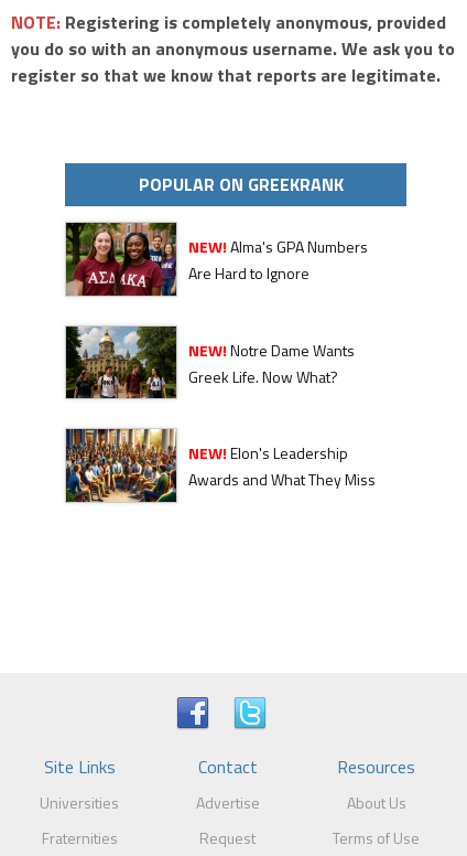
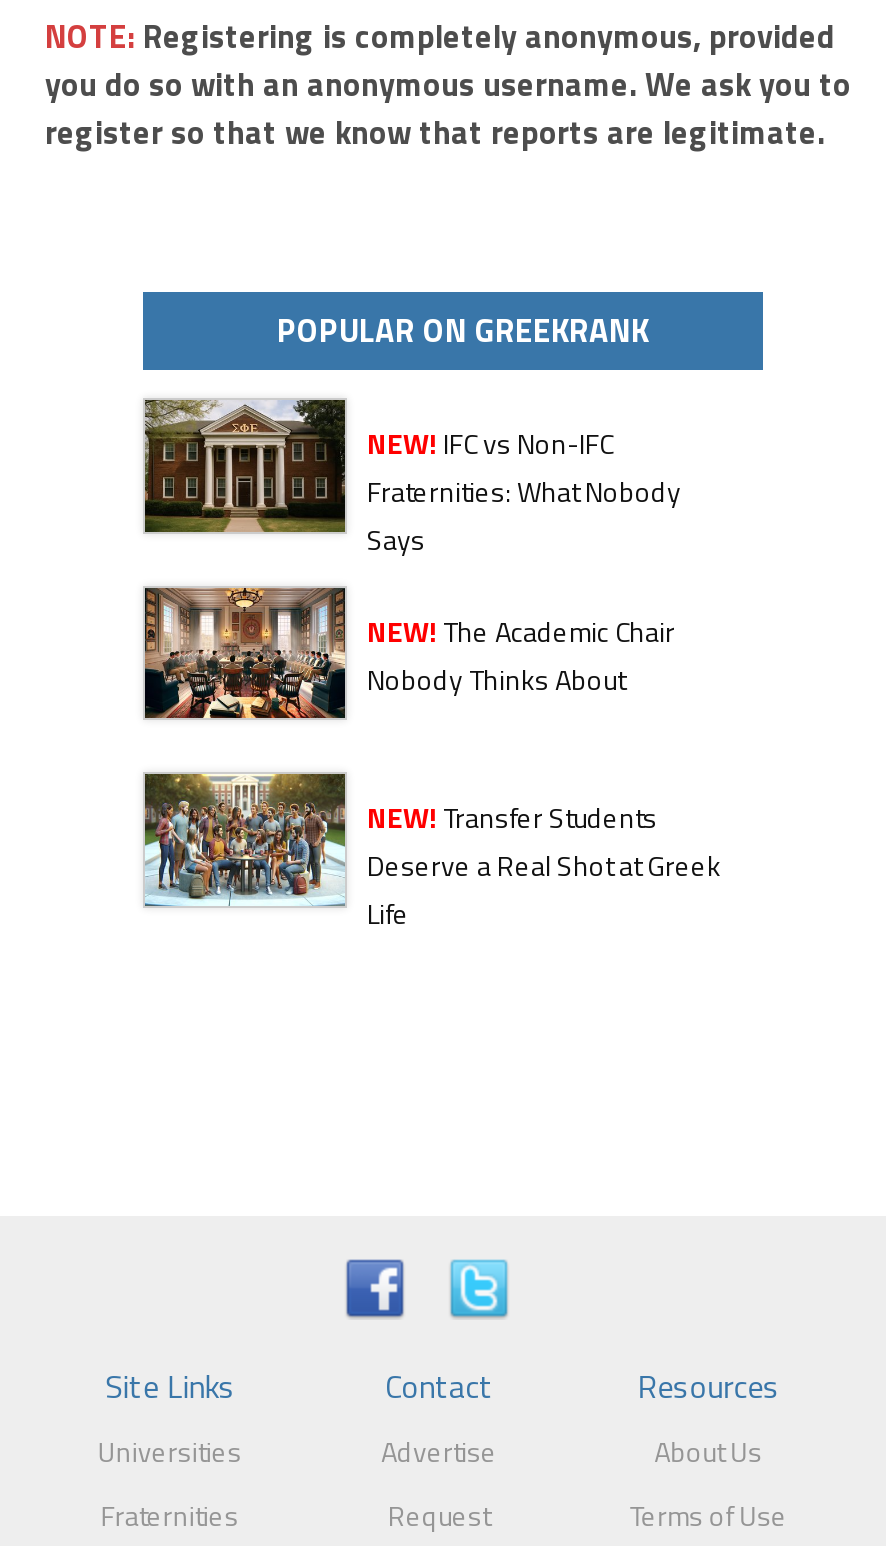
- [image]
- NEW! Alma's GPA Numbers
- Are Hard to Ignore
+ [image]
+ NEW! IFC vs Non-IFC
+ Fraternities: What Nobody
+ Says

- [image]
- NEW! Notre Dame Wants
- Greek Life. Now What?
+ [image]
+ NEW! The Academic Chair
+ Nobody Thinks About

- [image]
- NEW! Elon's Leadership
- Awards and What They Miss
+ [image]
+ NEW! Transfer Students
+ Deserve a Real Shot at Greek
+ Life
